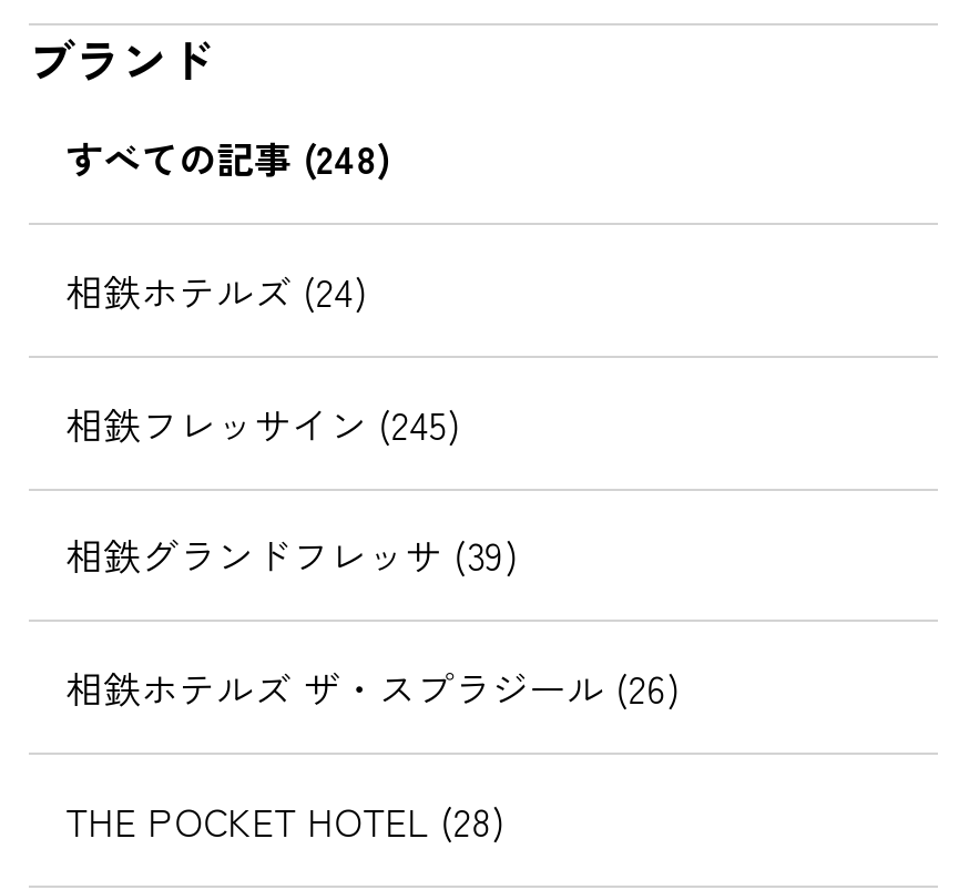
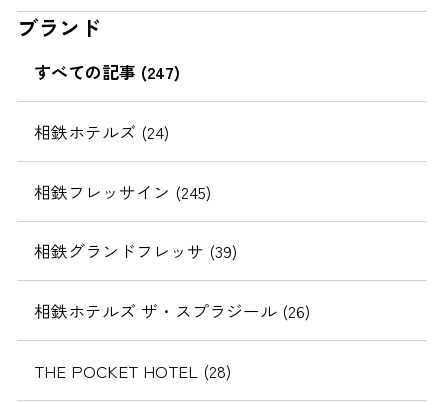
- すべての記事 (248)
+ すべての記事 (247)
